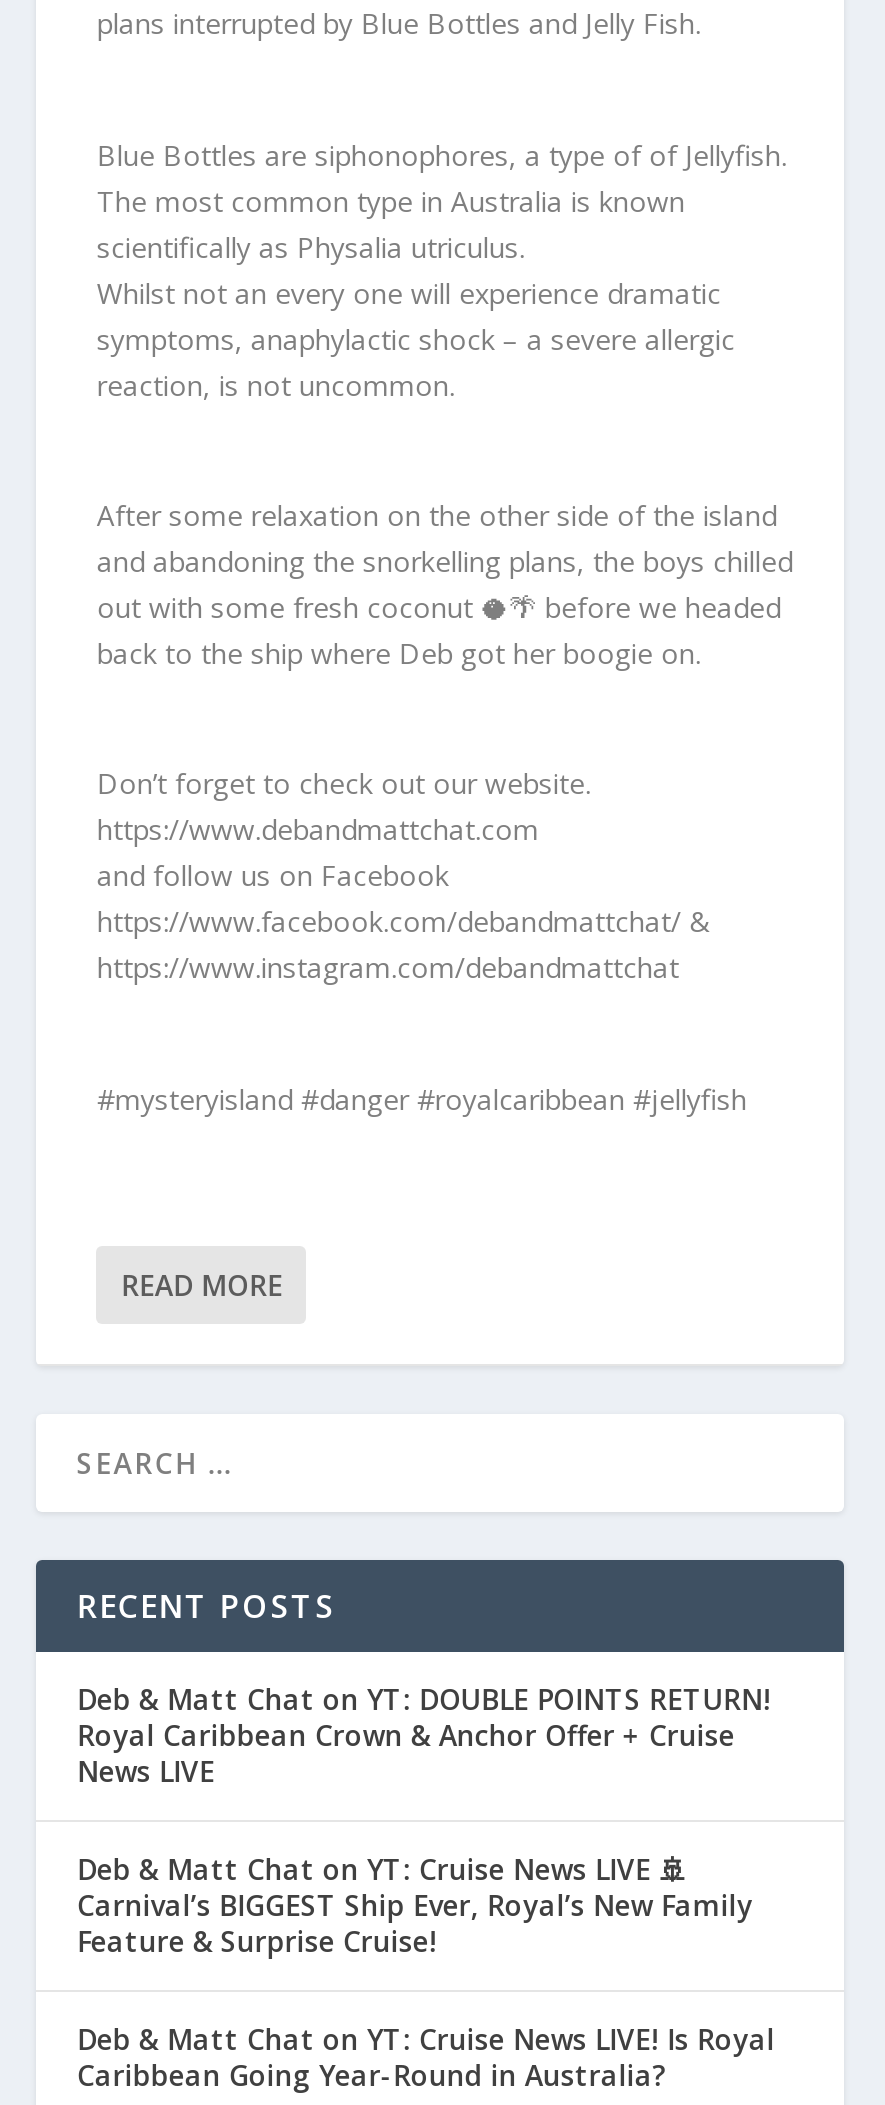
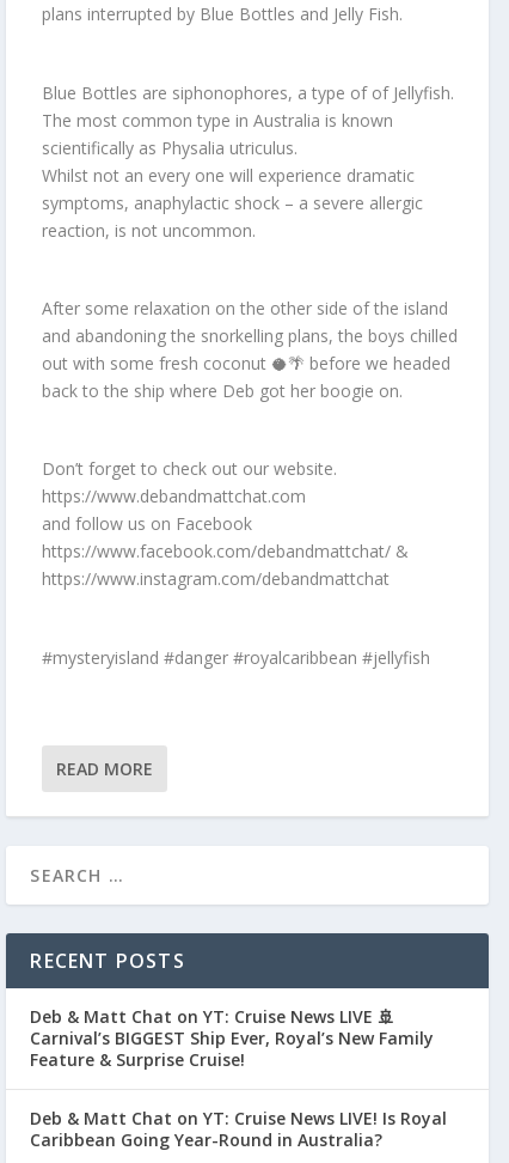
- Deb & Matt Chat on YT: DOUBLE POINTS RETURN!
- Royal Caribbean Crown & Anchor Offer + Cruise
- News LIVE
